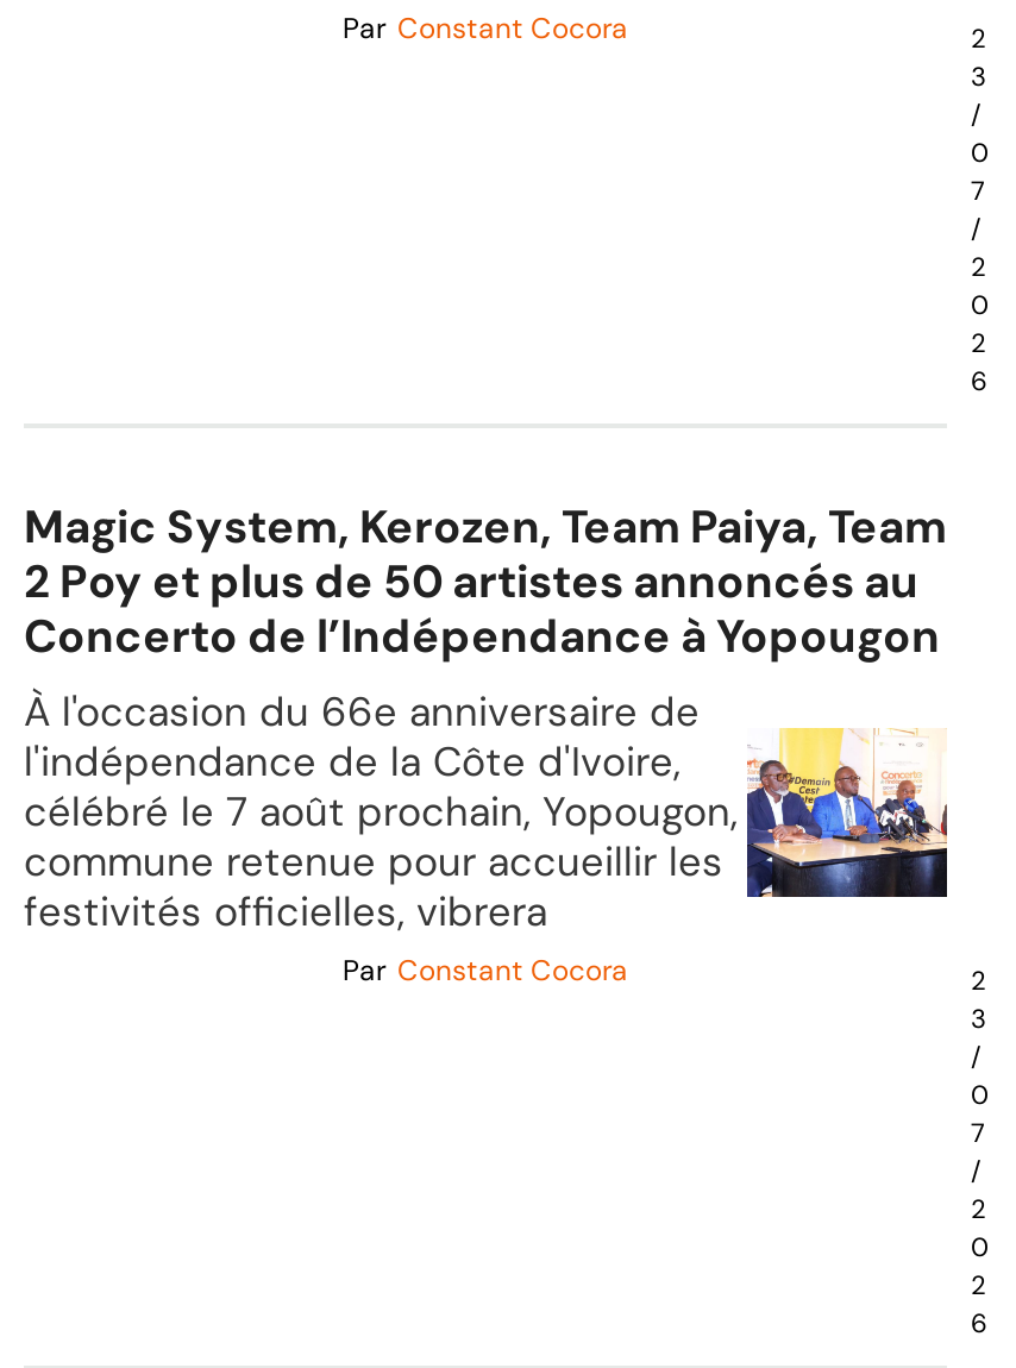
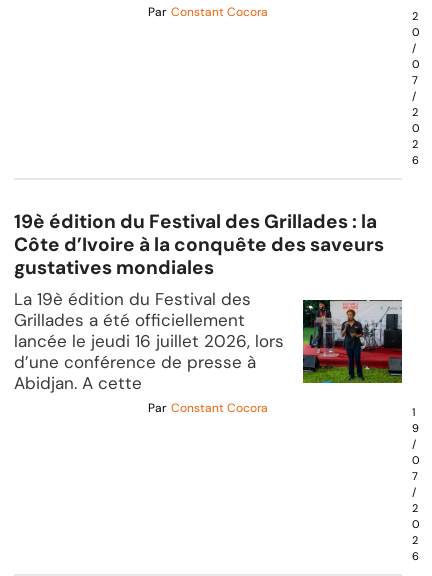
- 3
+ 0

- [image]
- Magic System, Kerozen, Team Paiya, Team
- 2 Poy et plus de 50 artistes annoncés au
- Concerto de l’Indépendance à Yopougon
- À l'occasion du 66e anniversaire de
- l'indépendance de la Côte d'Ivoire,
- célébré le 7 août prochain, Yopougon,
- commune retenue pour accueillir les
- festivités officielles, vibrera
+ [image]
+ 19è édition du Festival des Grillades : la
+ Côte d’Ivoire à la conquête des saveurs
+ gustatives mondiales
+ La 19è édition du Festival des
+ Grillades a été officiellement
+ lancée le jeudi 16 juillet 2026, lors
+ d’une conférence de presse à
+ Abidjan. A cette

- 2
+ 1

- 3
+ 9
